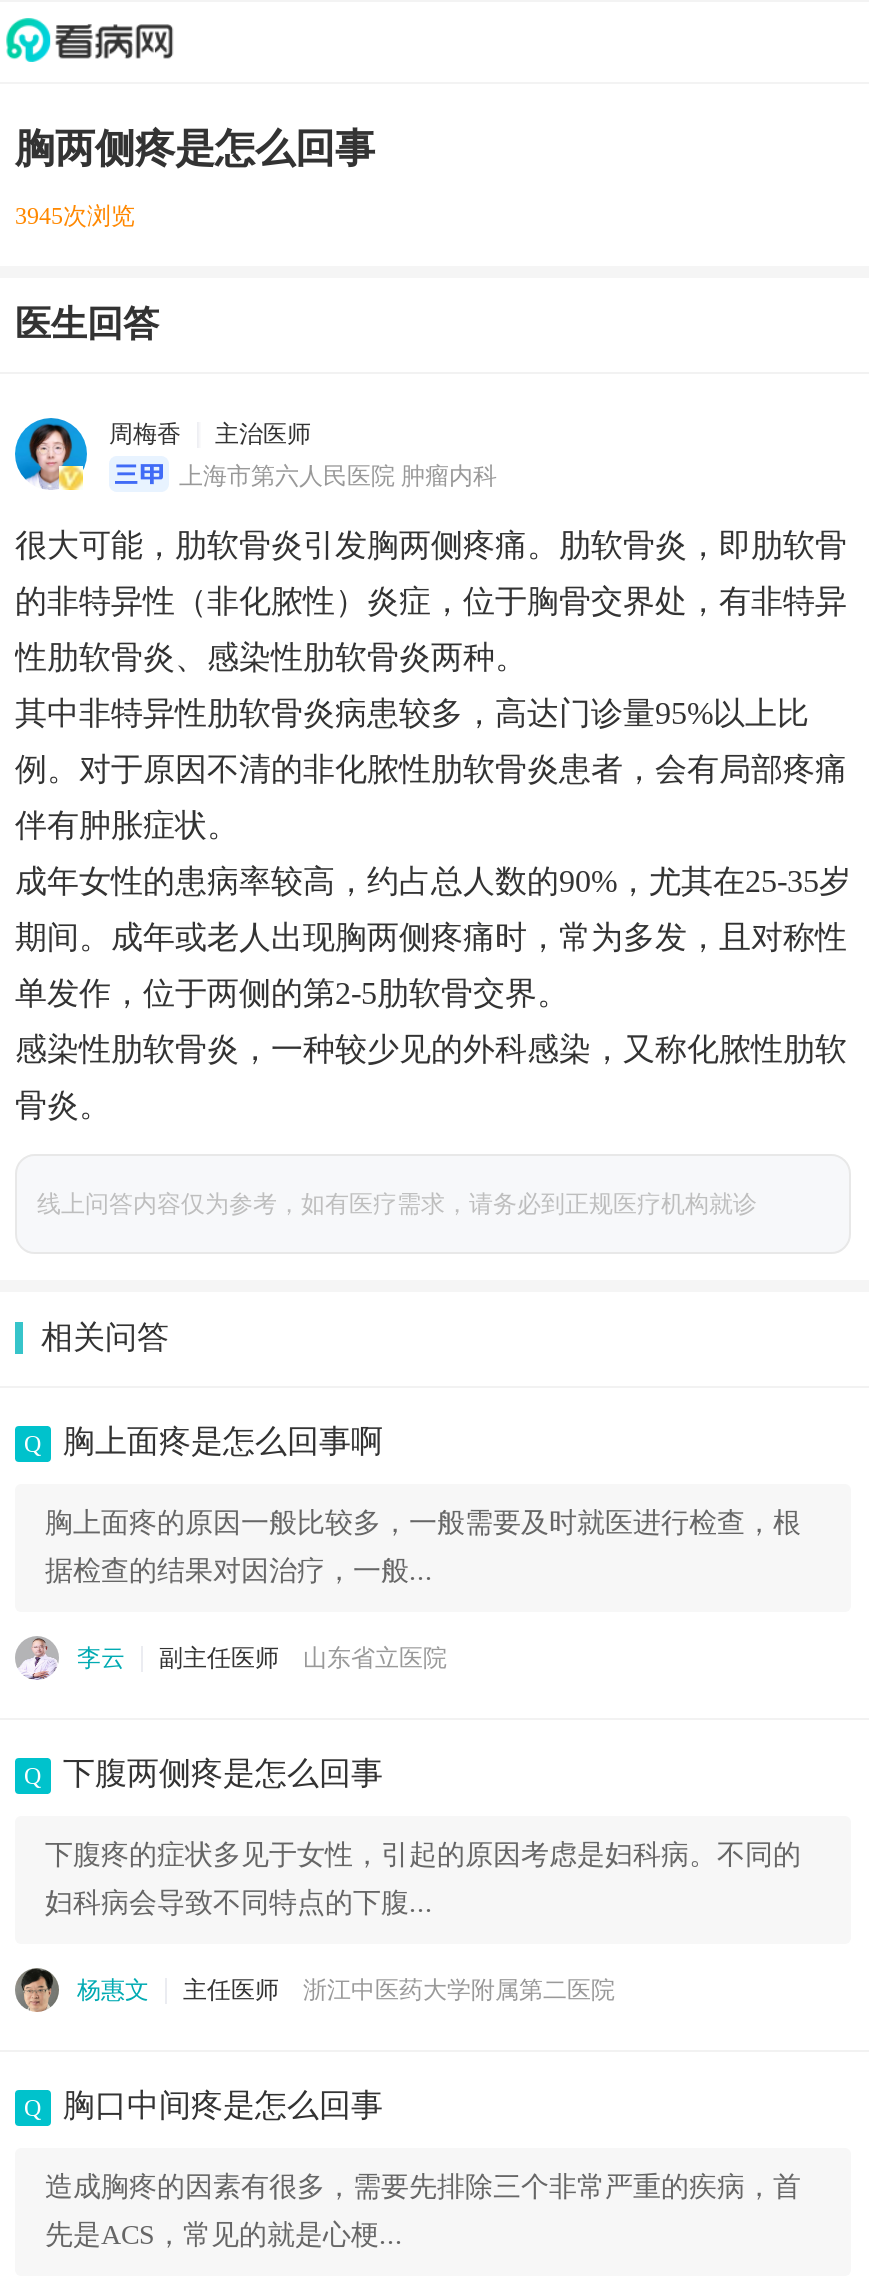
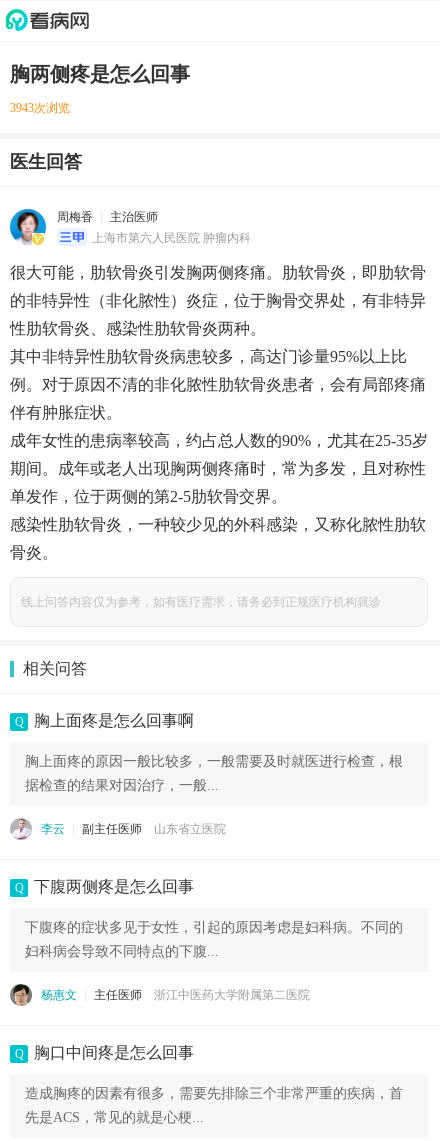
- 3945次浏览
+ 3943次浏览
